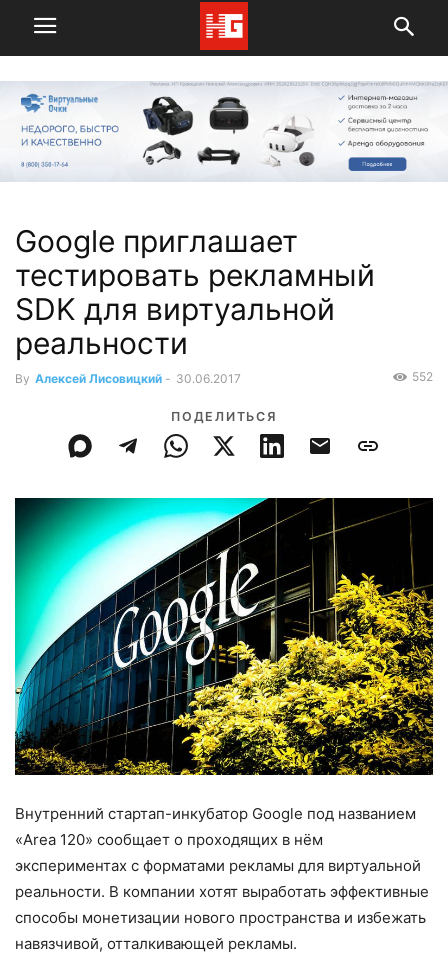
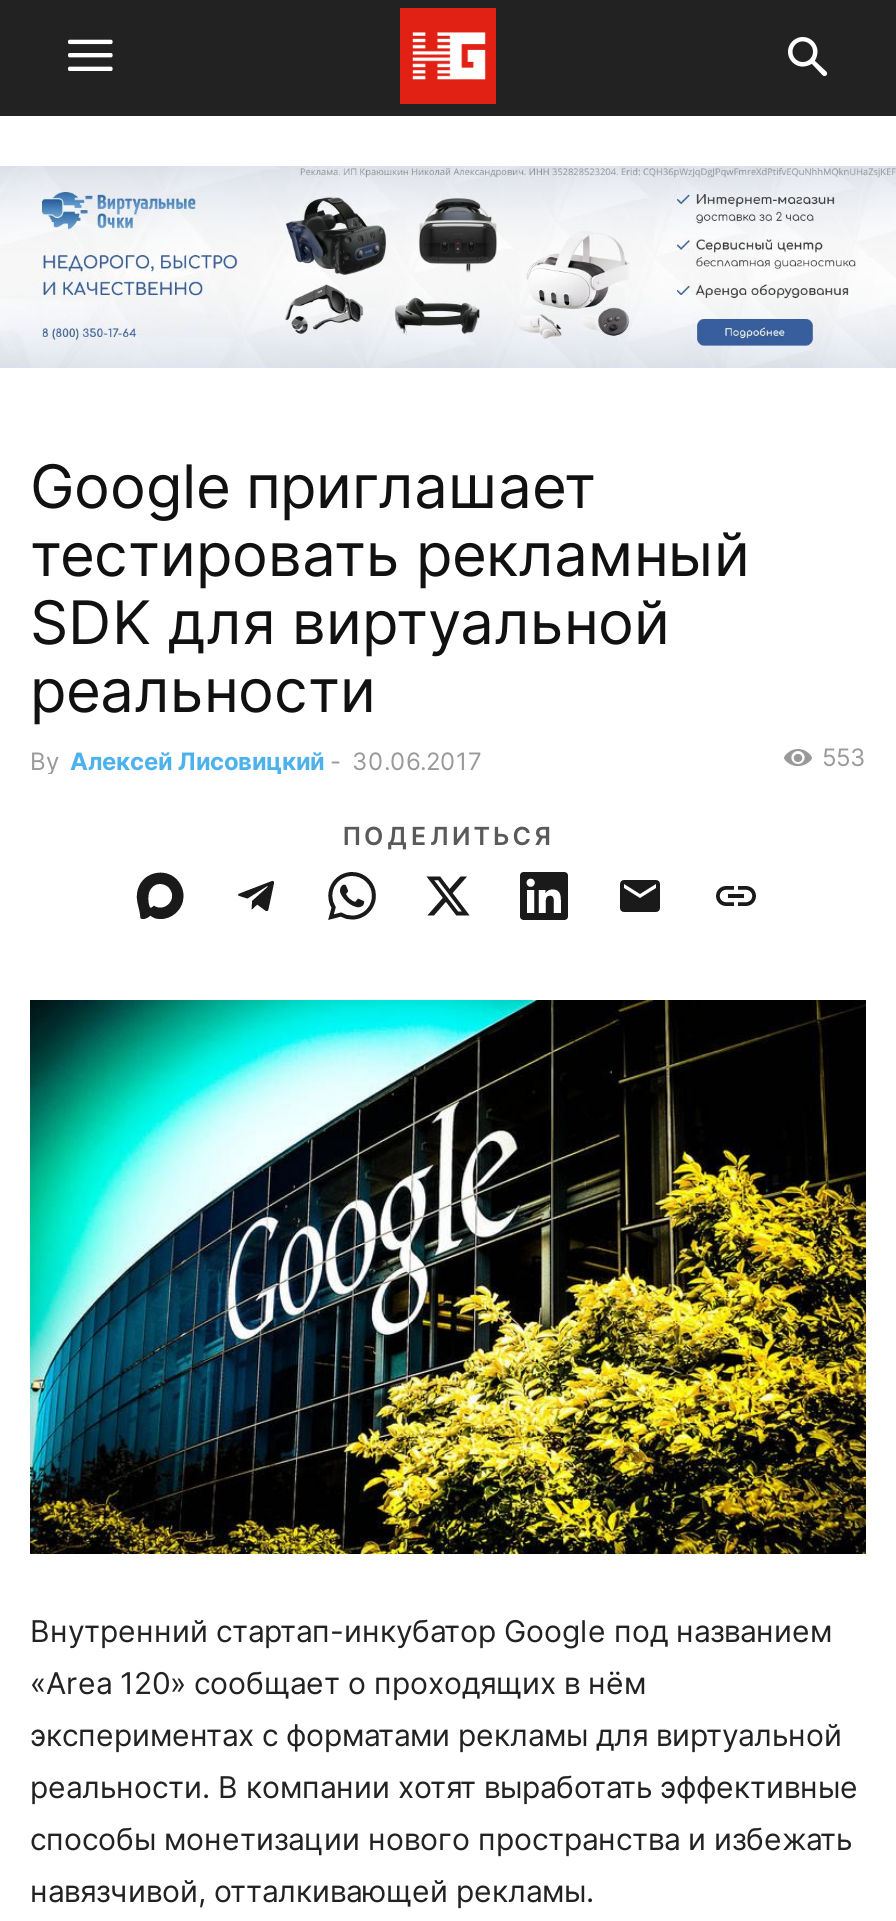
- 552
+ 553
